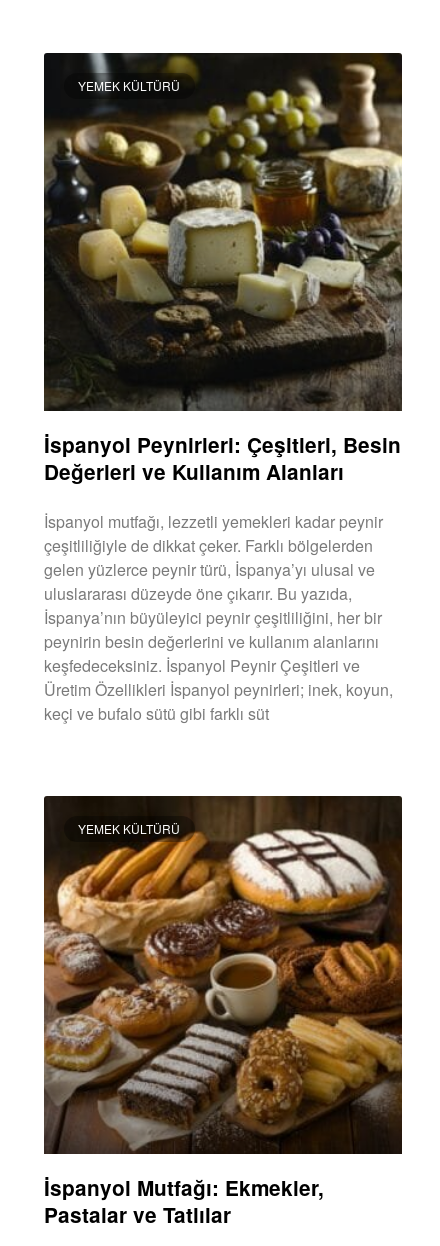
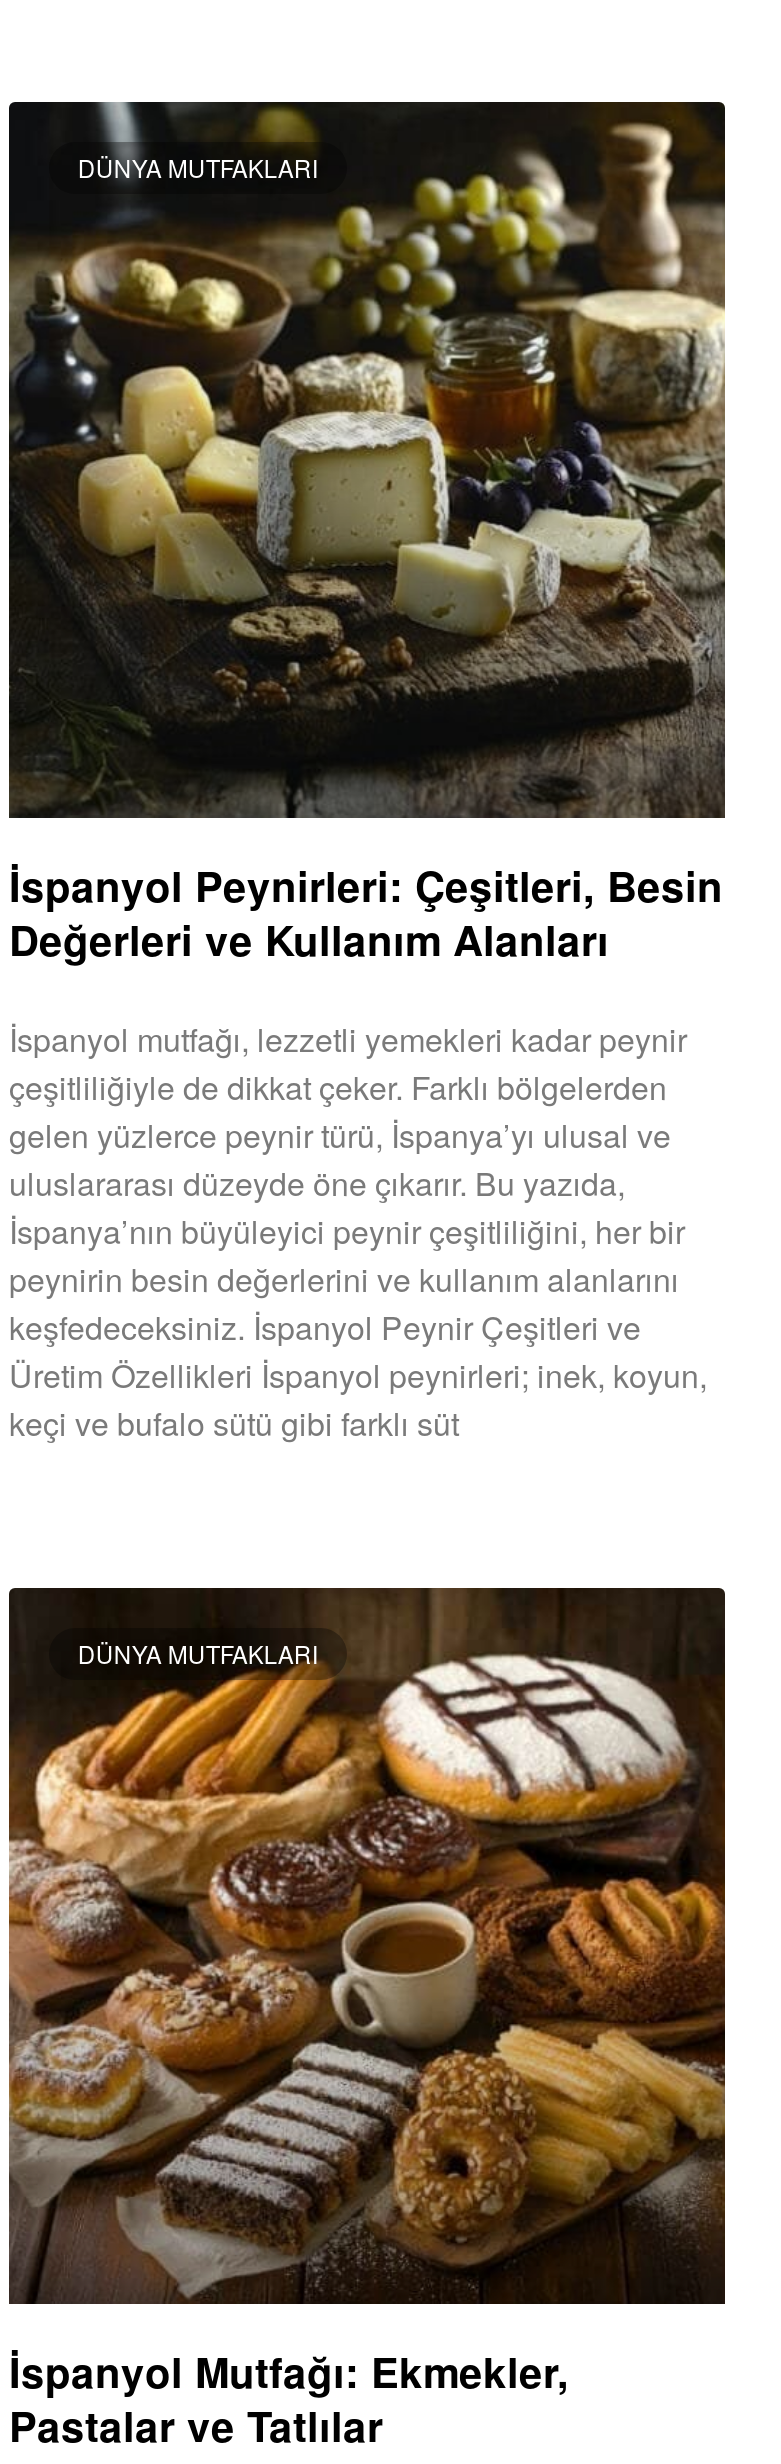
- YEMEK KÜLTÜRÜ
+ DÜNYA MUTFAKLARI

- YEMEK KÜLTÜRÜ
+ DÜNYA MUTFAKLARI
